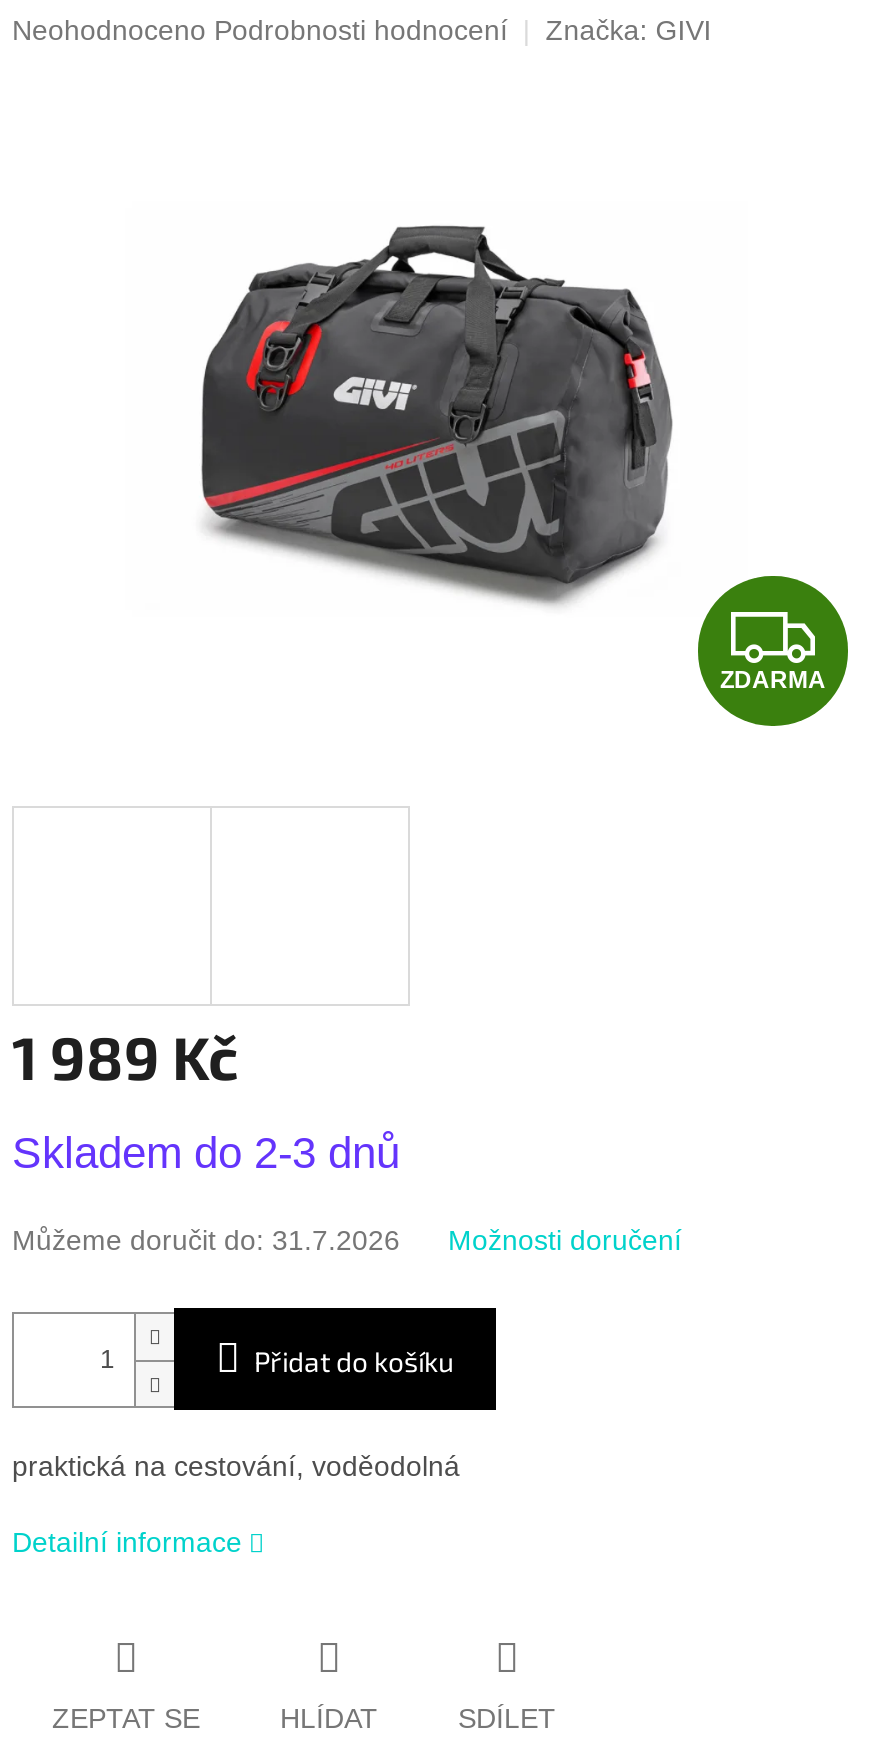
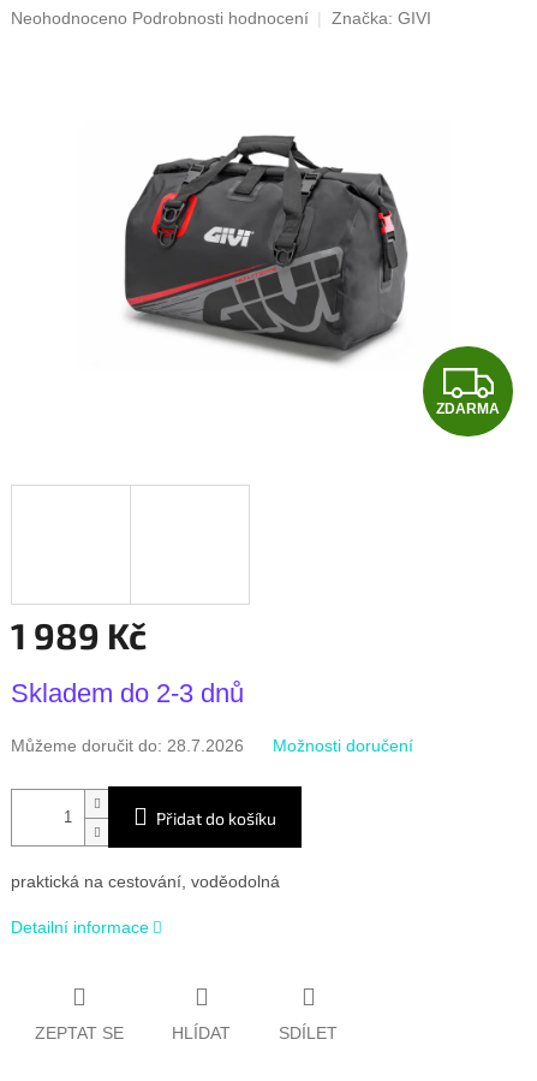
- Můžeme doručit do: 31.7.2026
+ Můžeme doručit do: 28.7.2026
